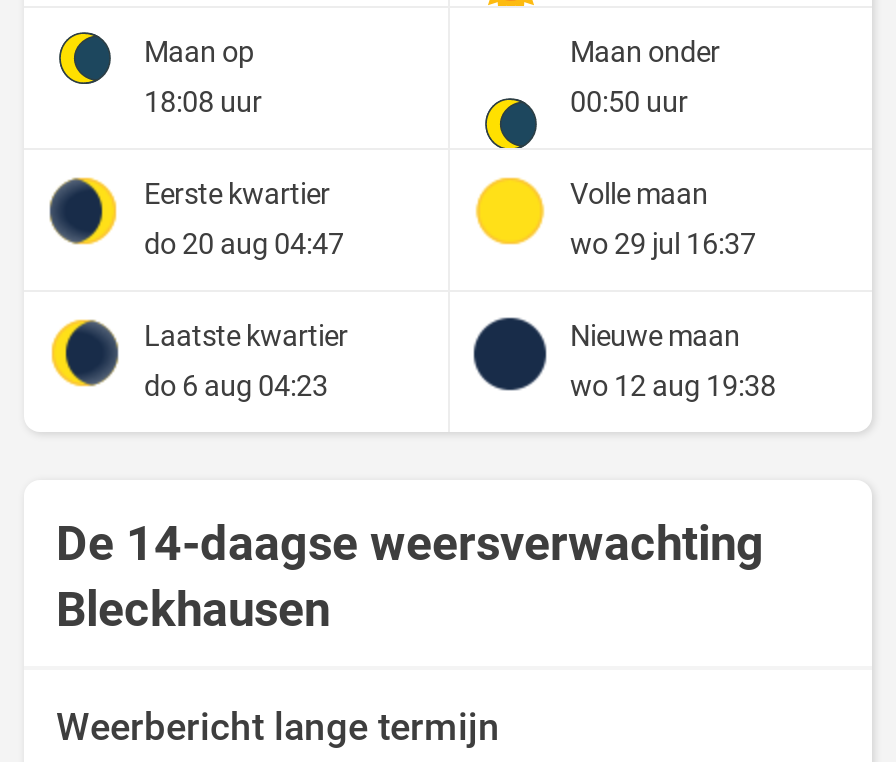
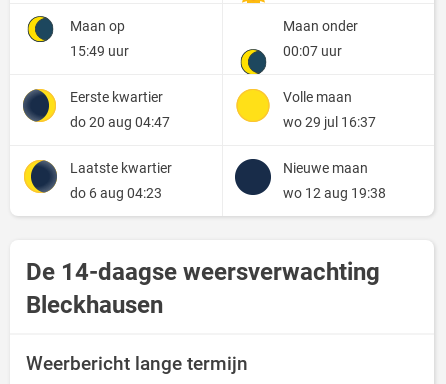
- 18:08 uur
+ 15:49 uur

- 00:50 uur
+ 00:07 uur
